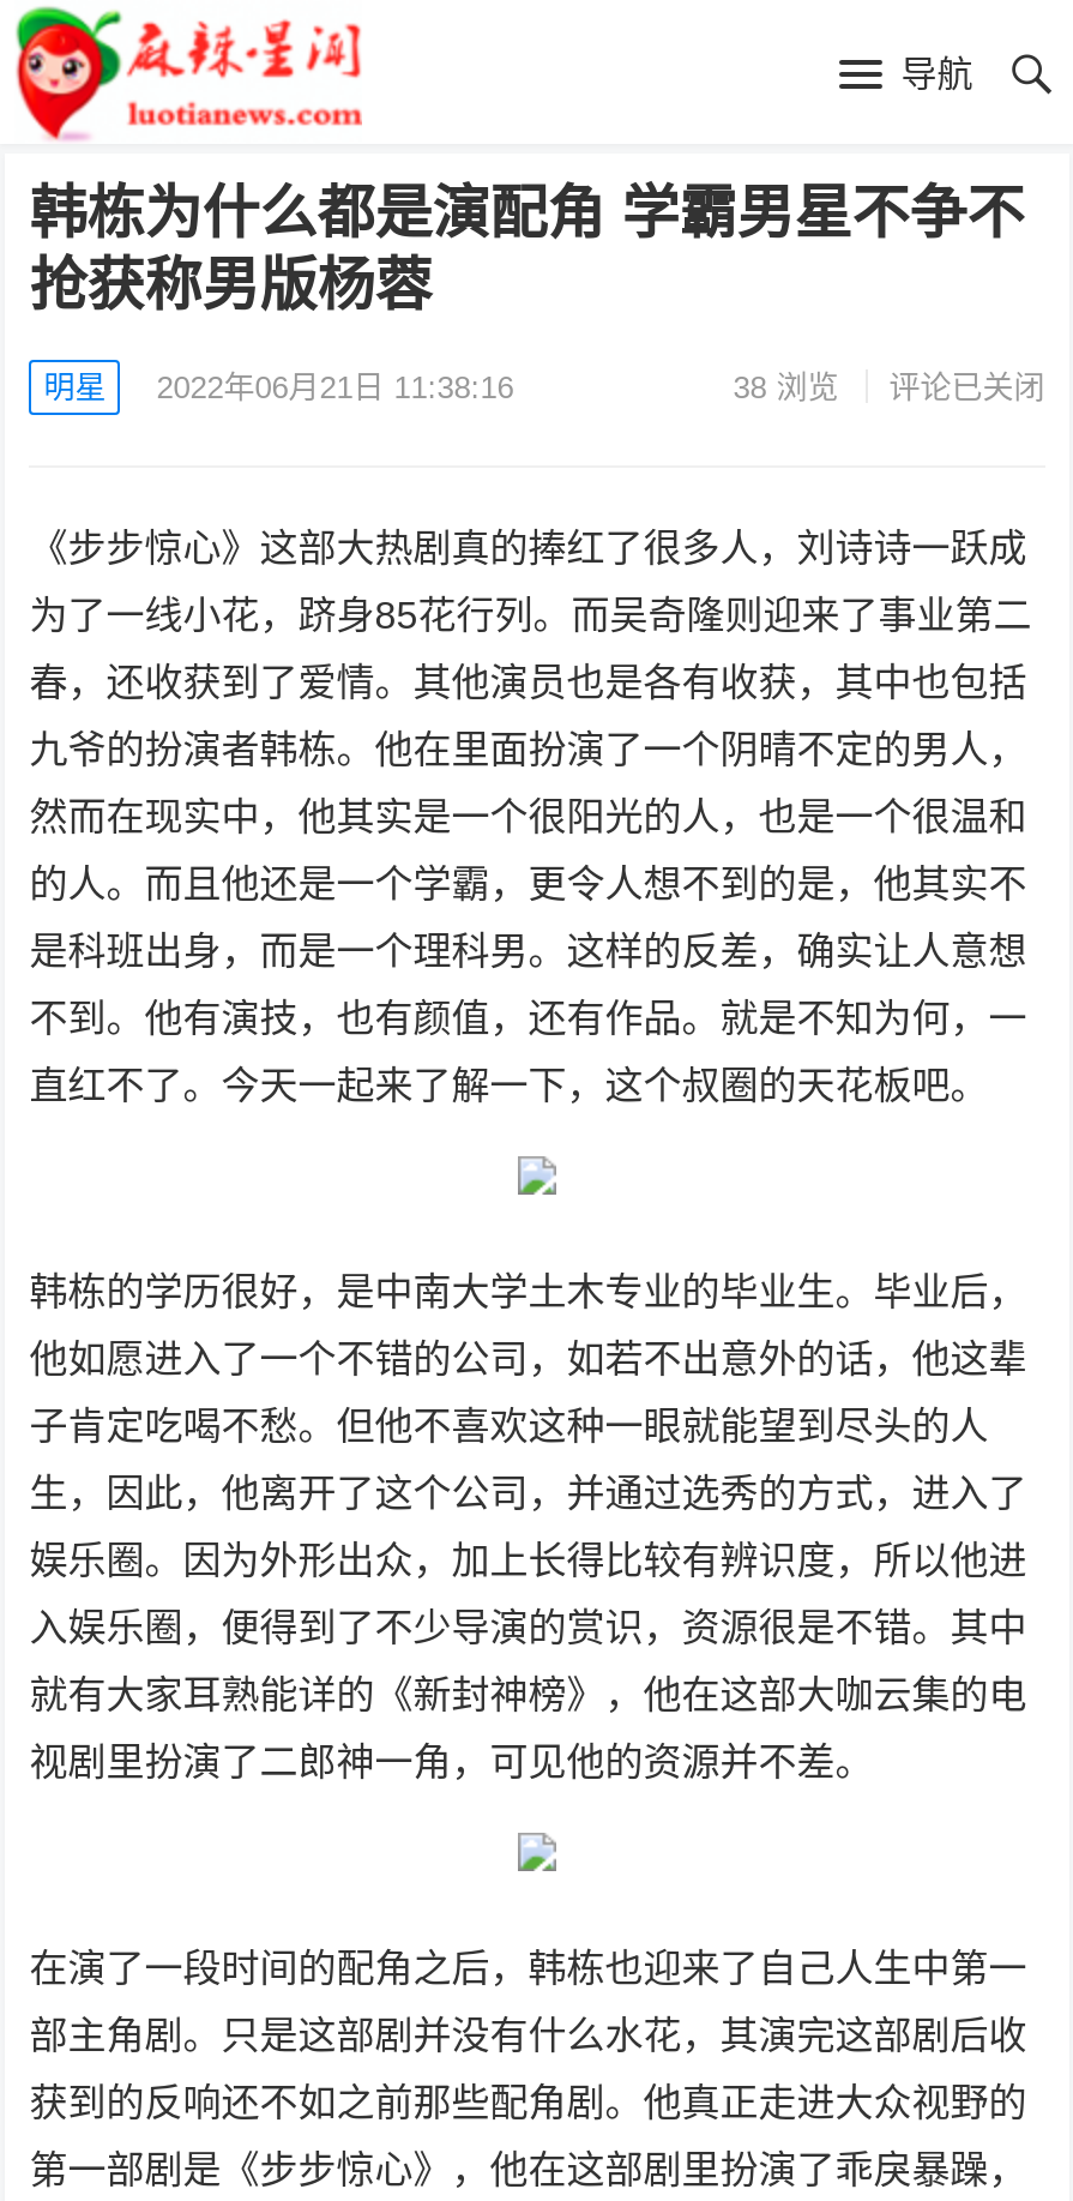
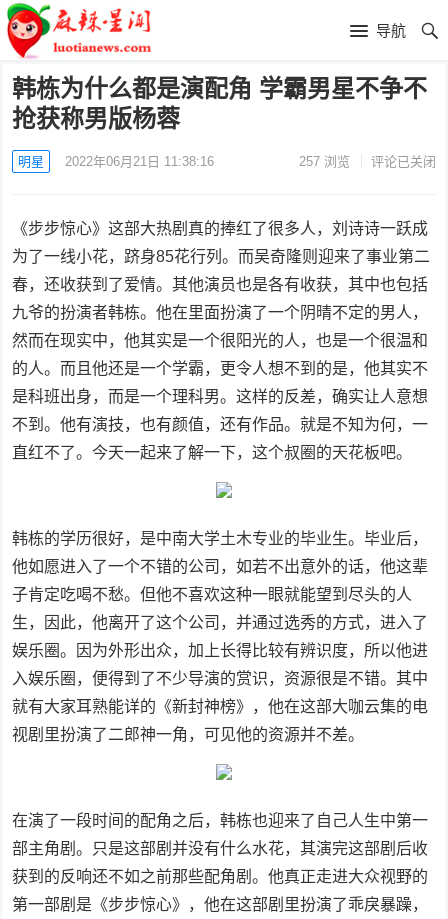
- 38浏览 评论已关闭
+ 257浏览 评论已关闭
